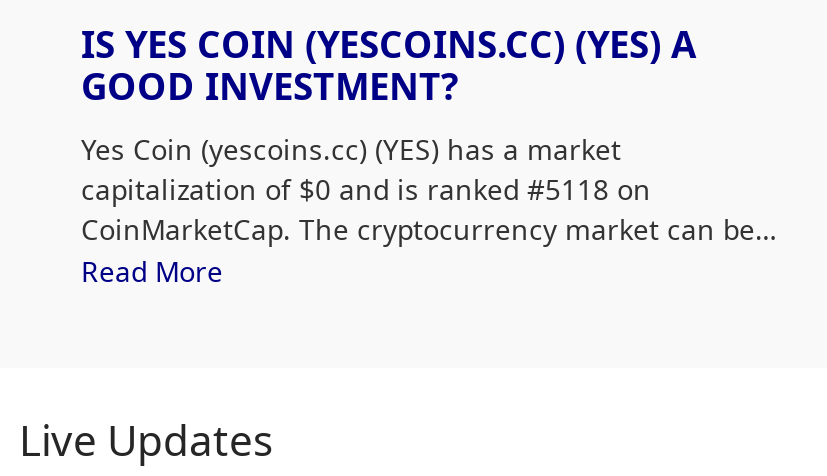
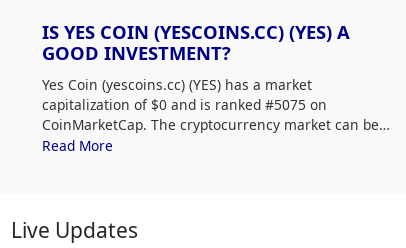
- capitalization of $0 and is ranked #5118 on
+ capitalization of $0 and is ranked #5075 on
